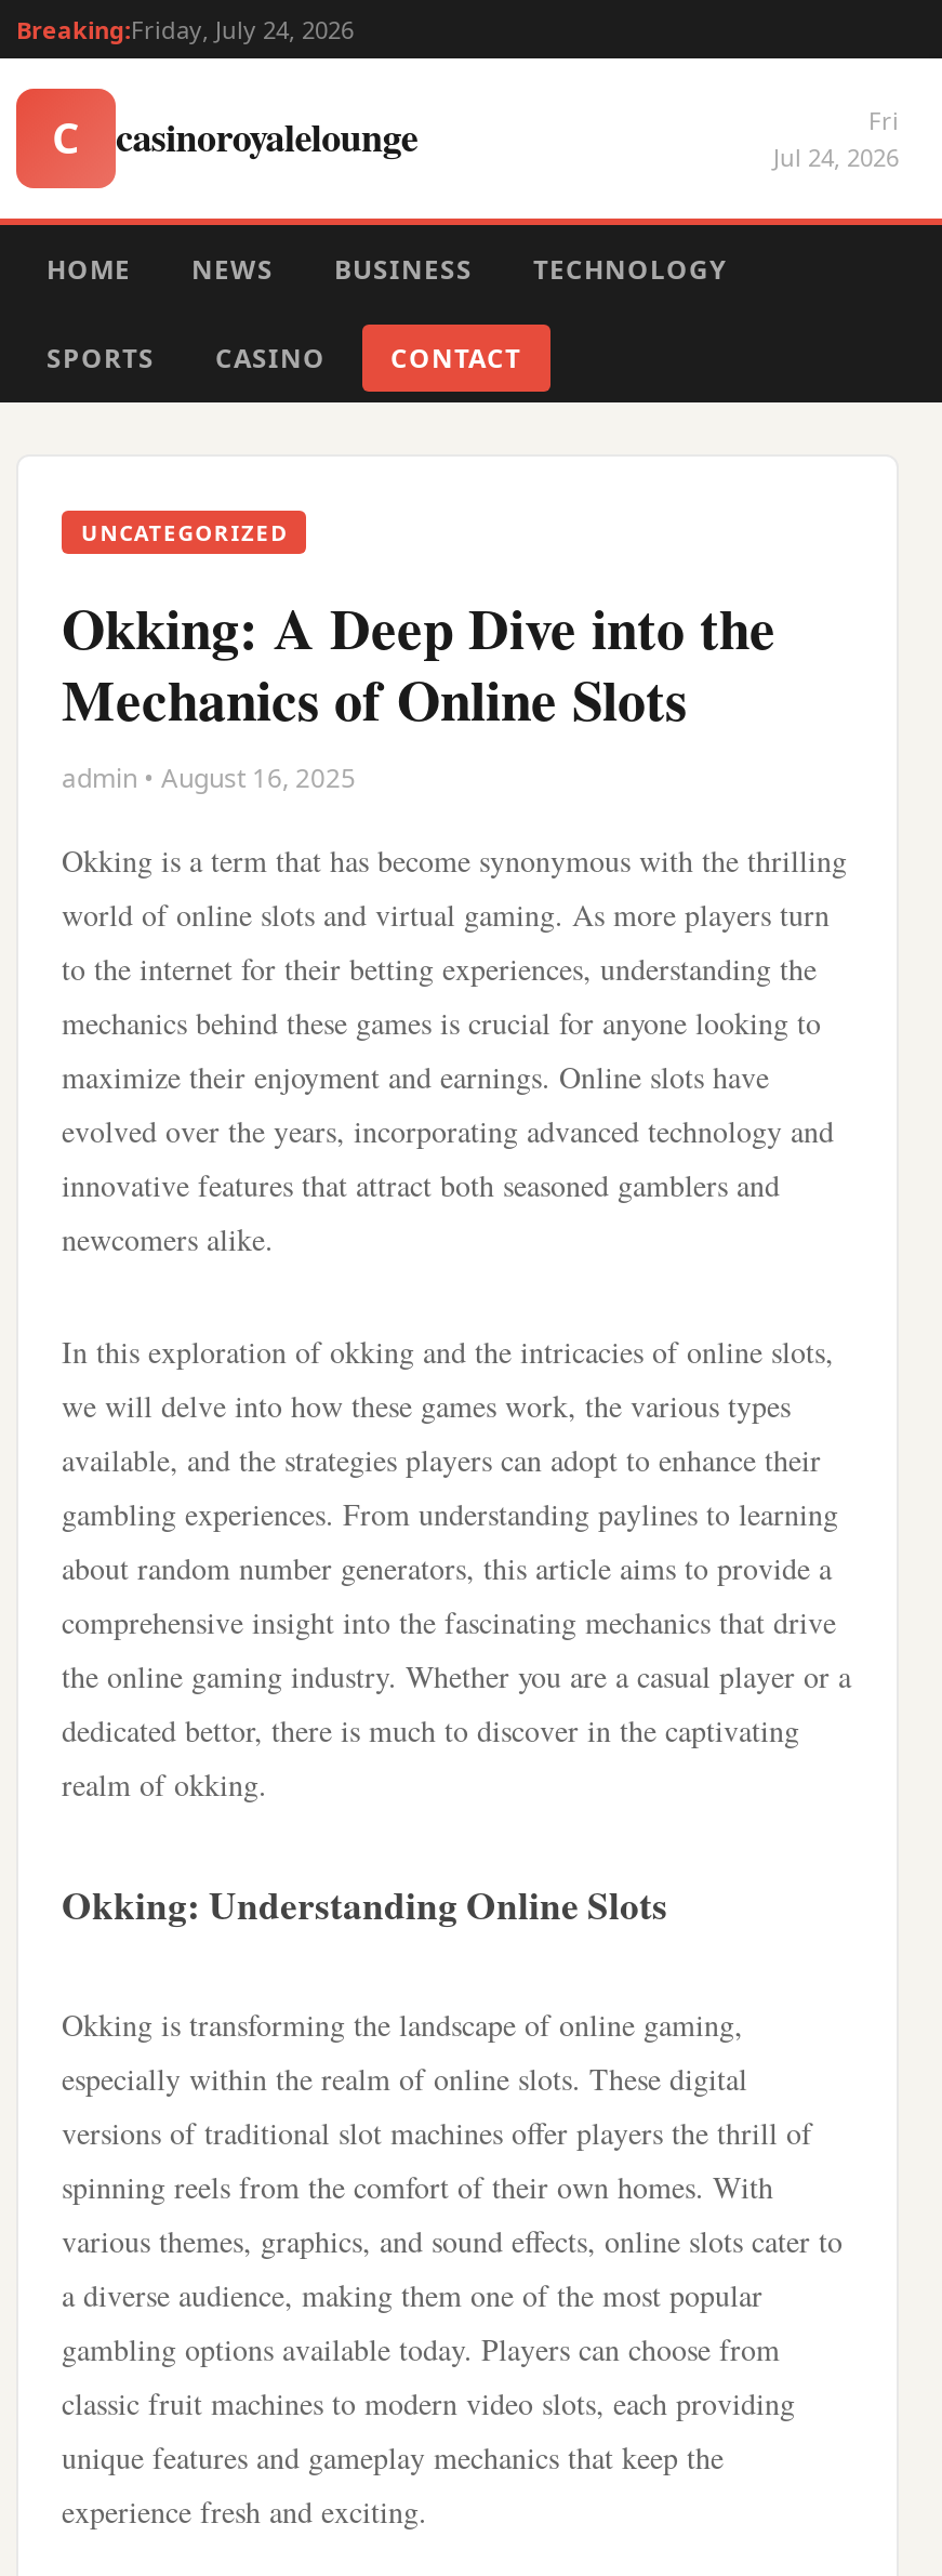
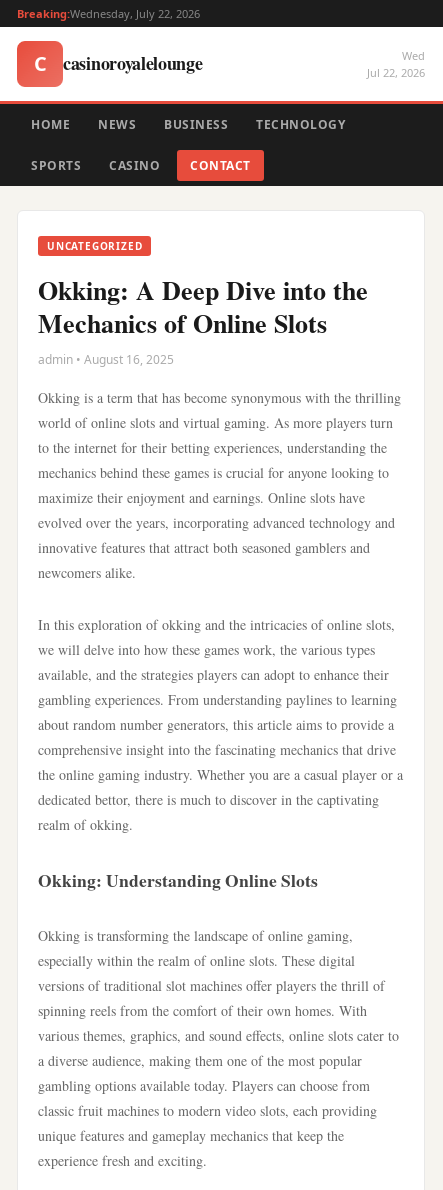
- Breaking:Friday, July 24, 2026
+ Breaking:Wednesday, July 22, 2026

- Fri
- Jul 24, 2026
+ Wed
+ Jul 22, 2026
